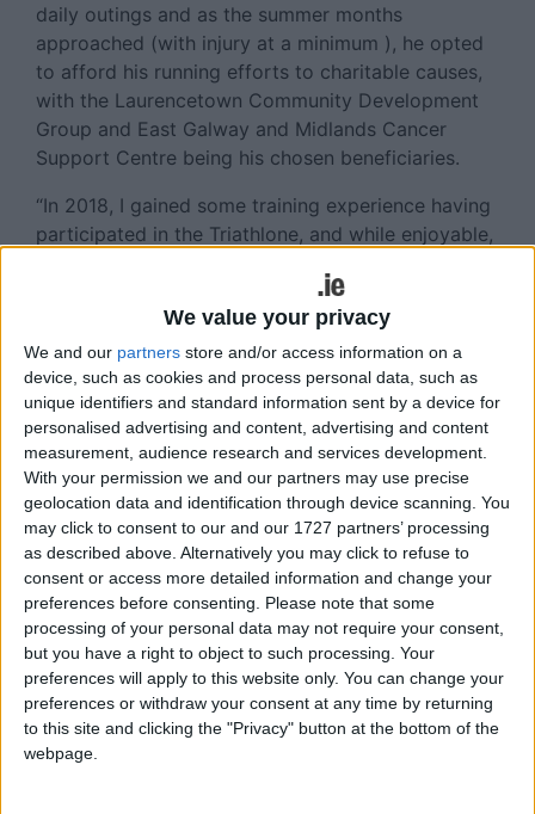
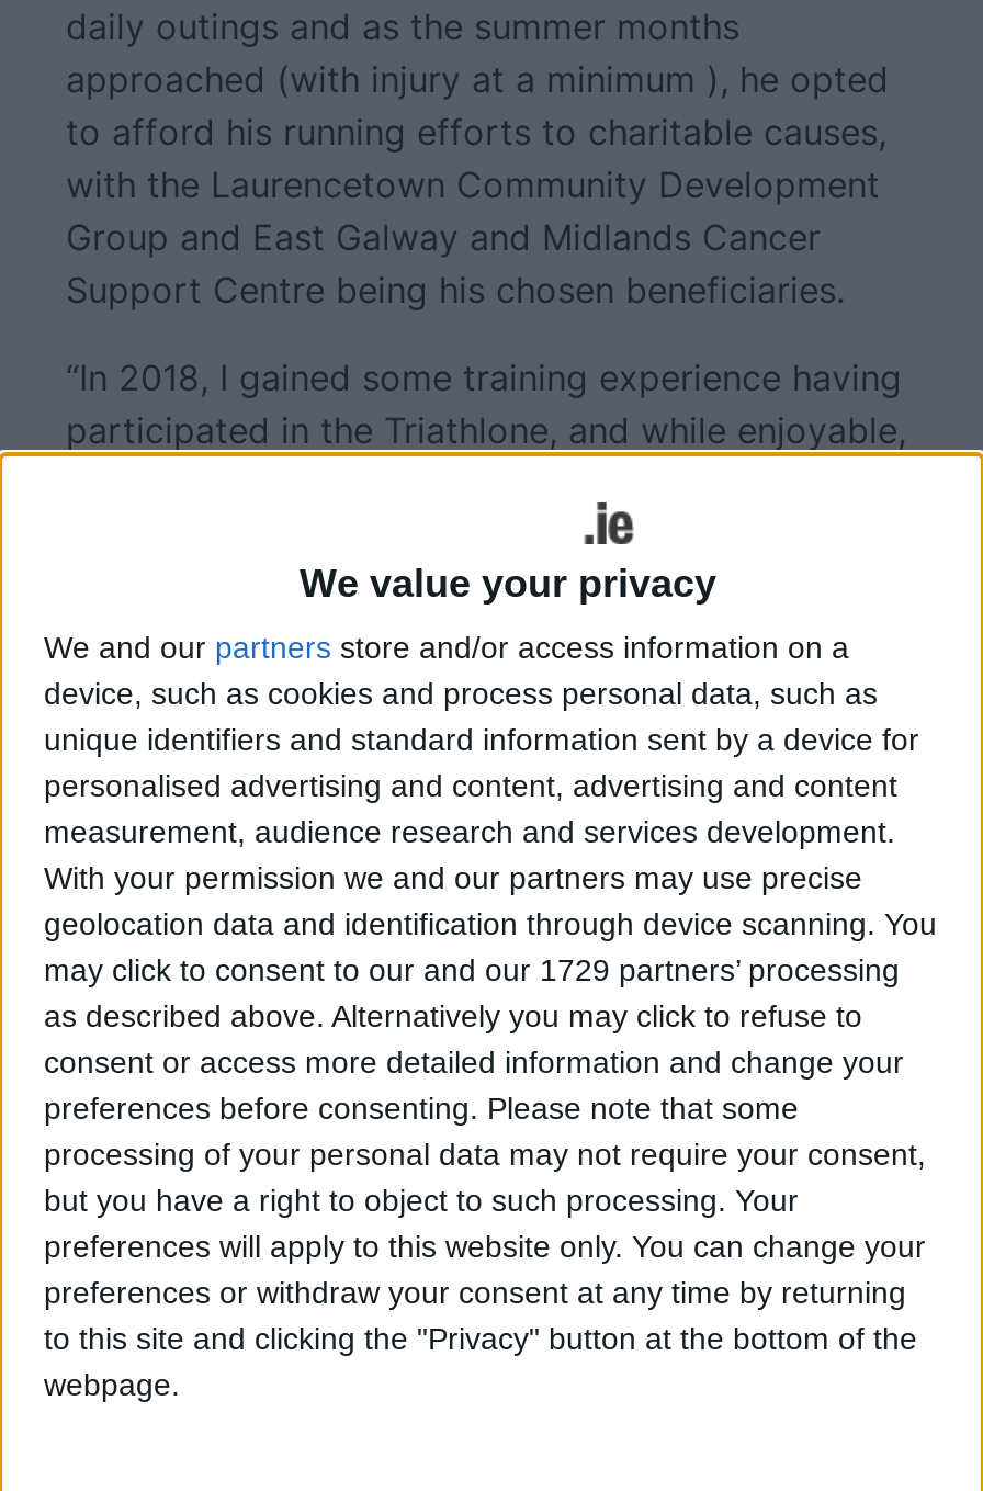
- may click to consent to our and our 1727 partners’ processing
+ may click to consent to our and our 1729 partners’ processing
